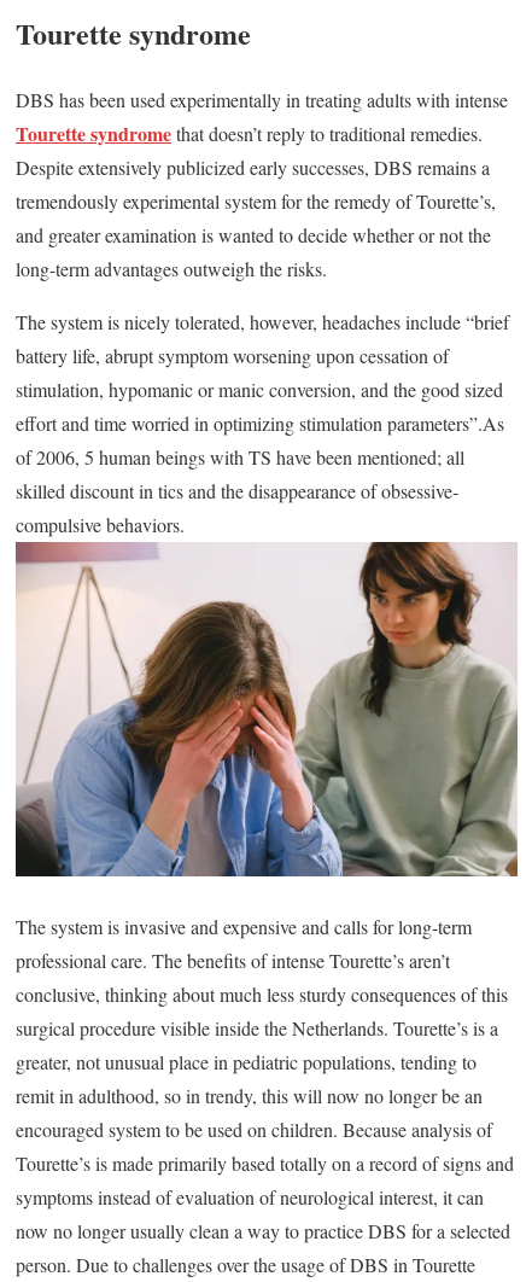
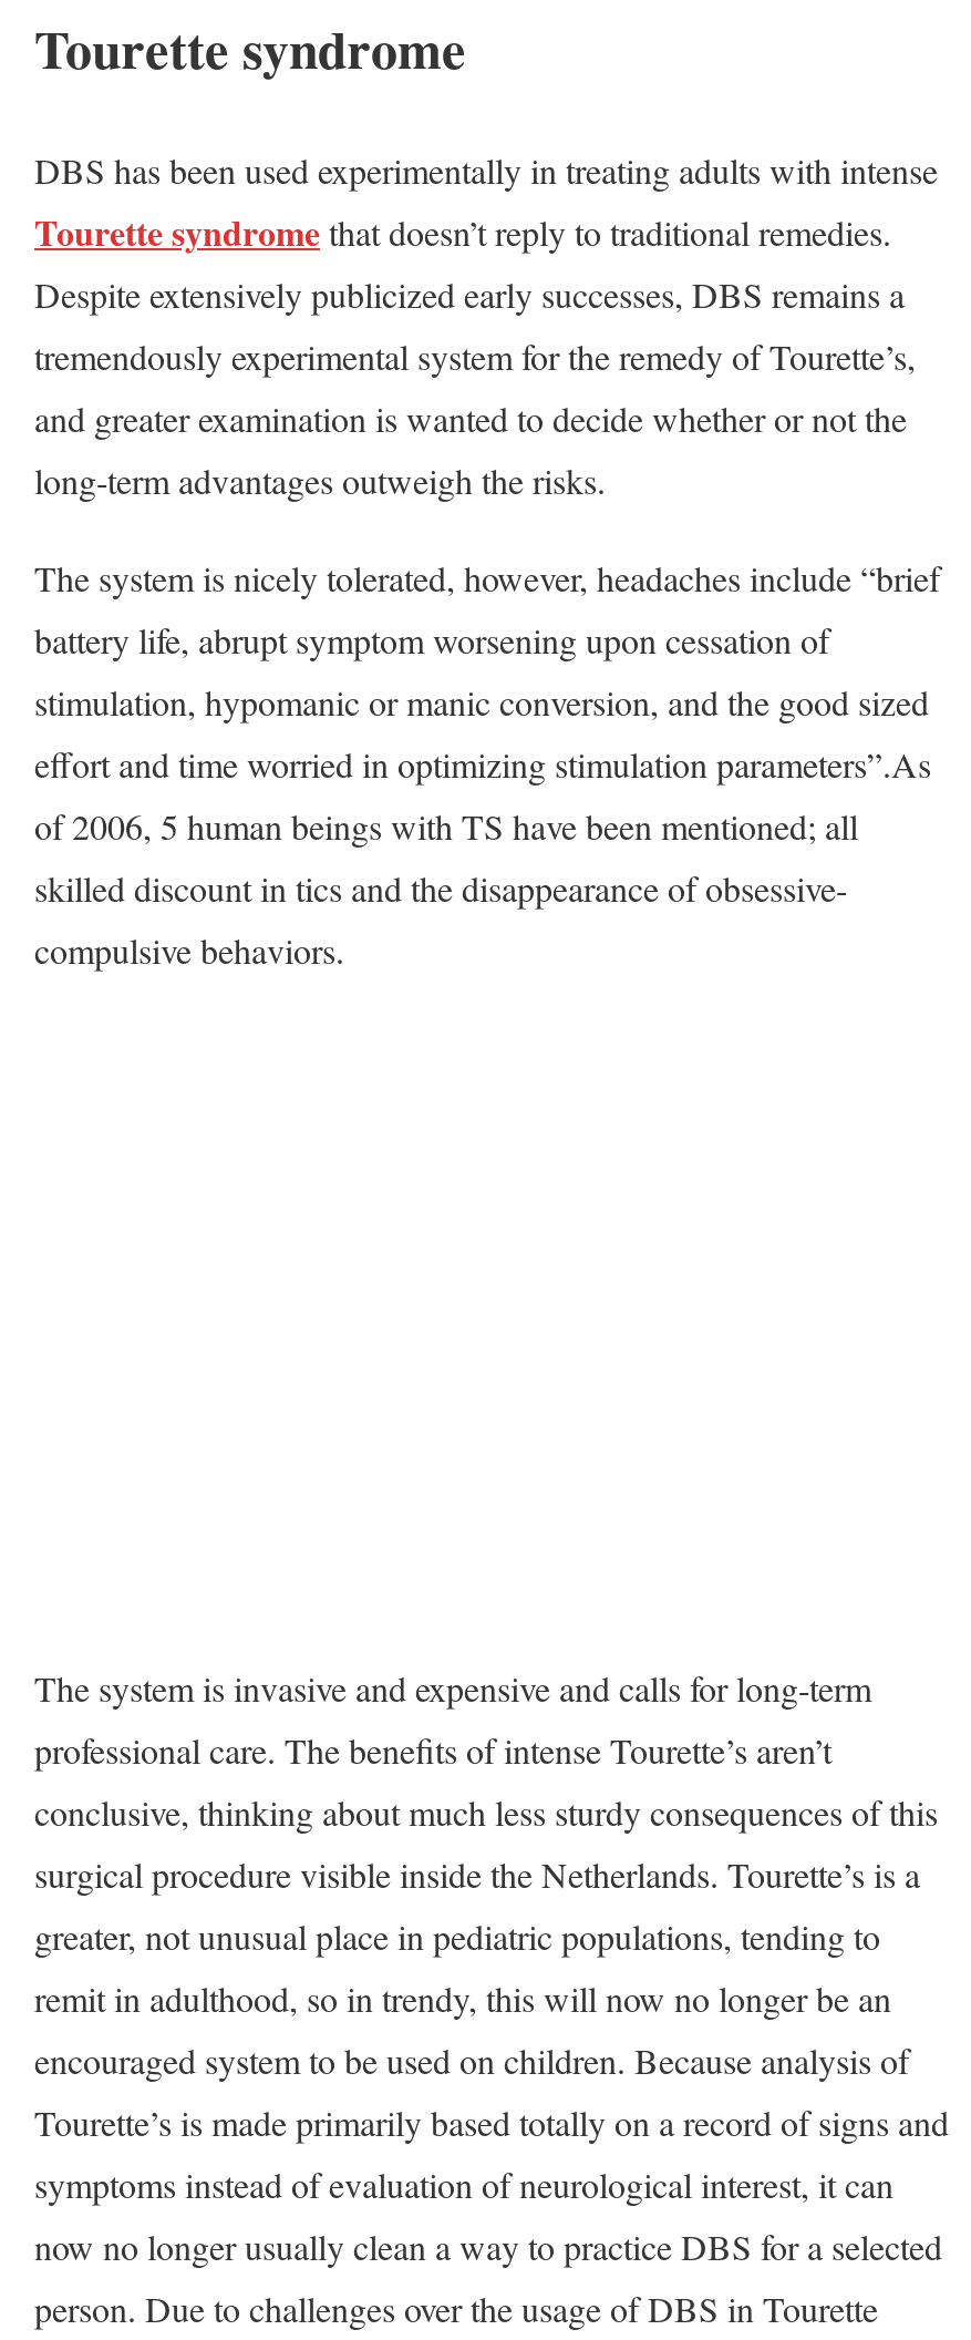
- [image]
